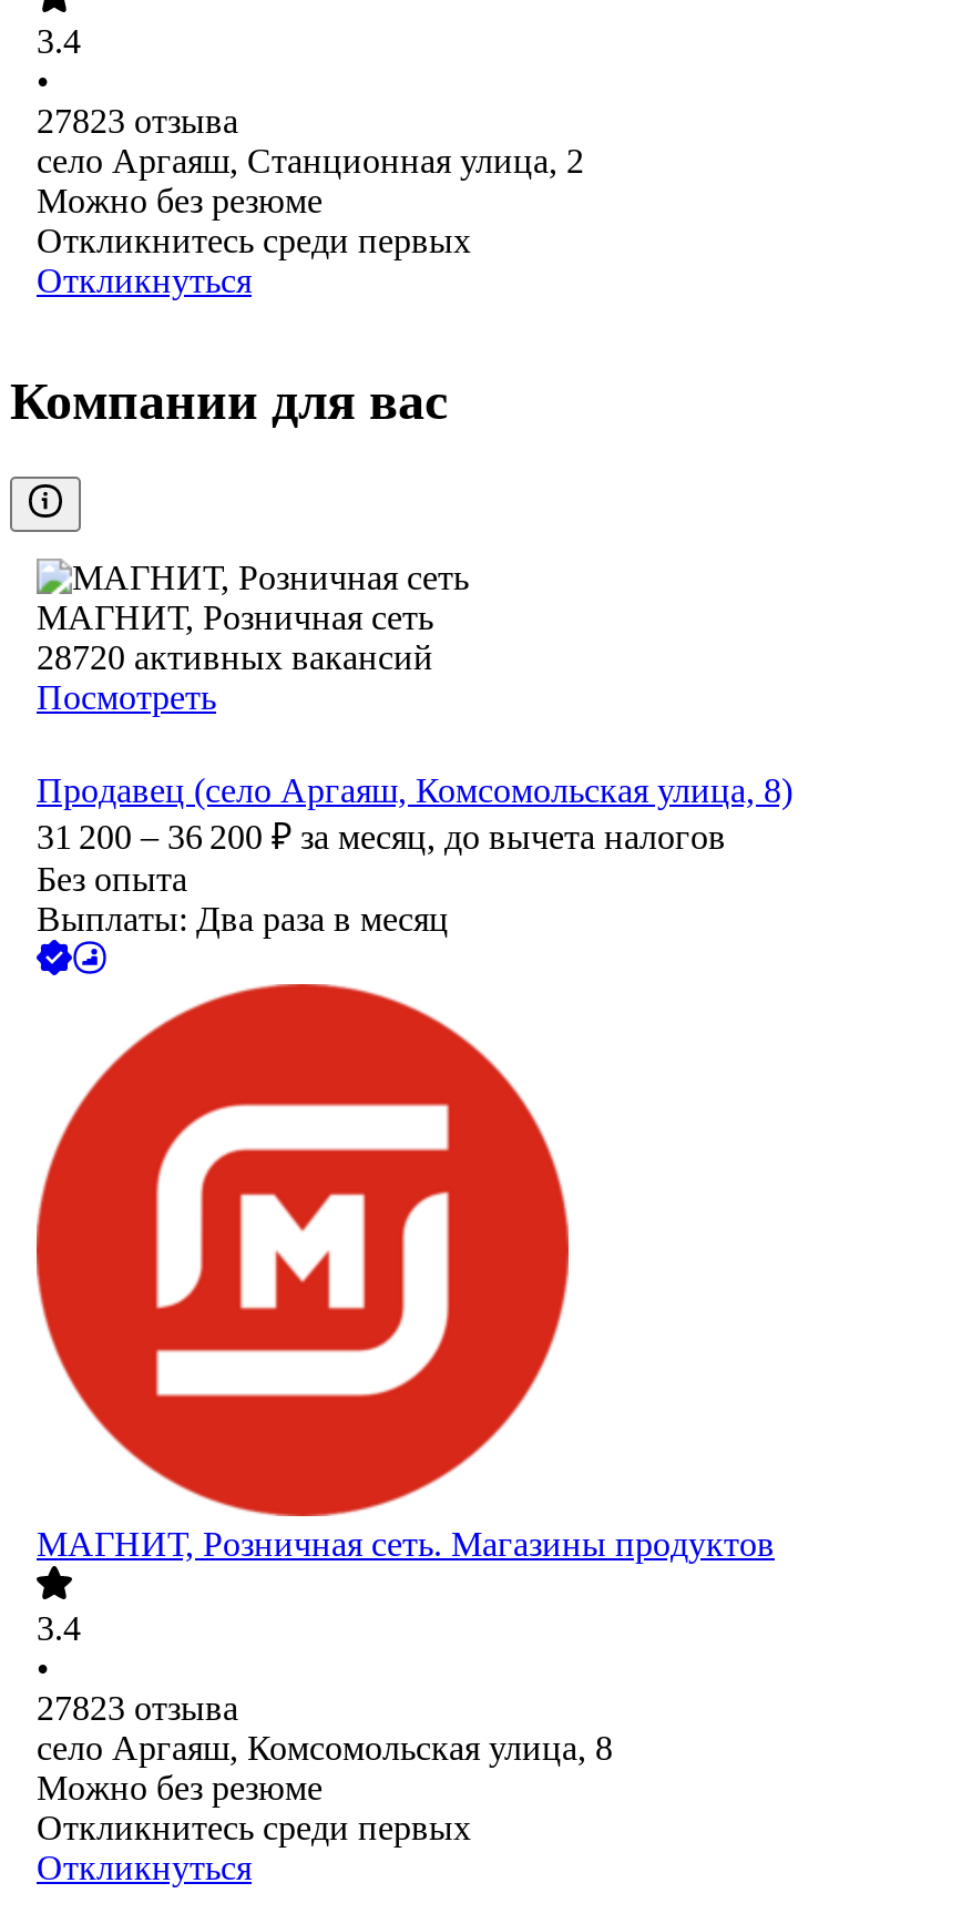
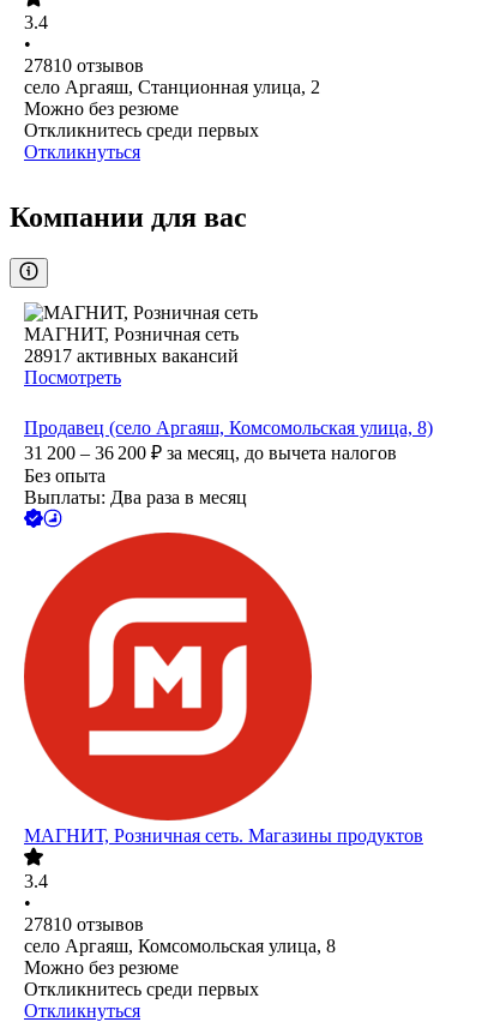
- 27823 отзыва
+ 27810 отзывов

- 28720 активных вакансий
+ 28917 активных вакансий

- 27823 отзыва
+ 27810 отзывов
